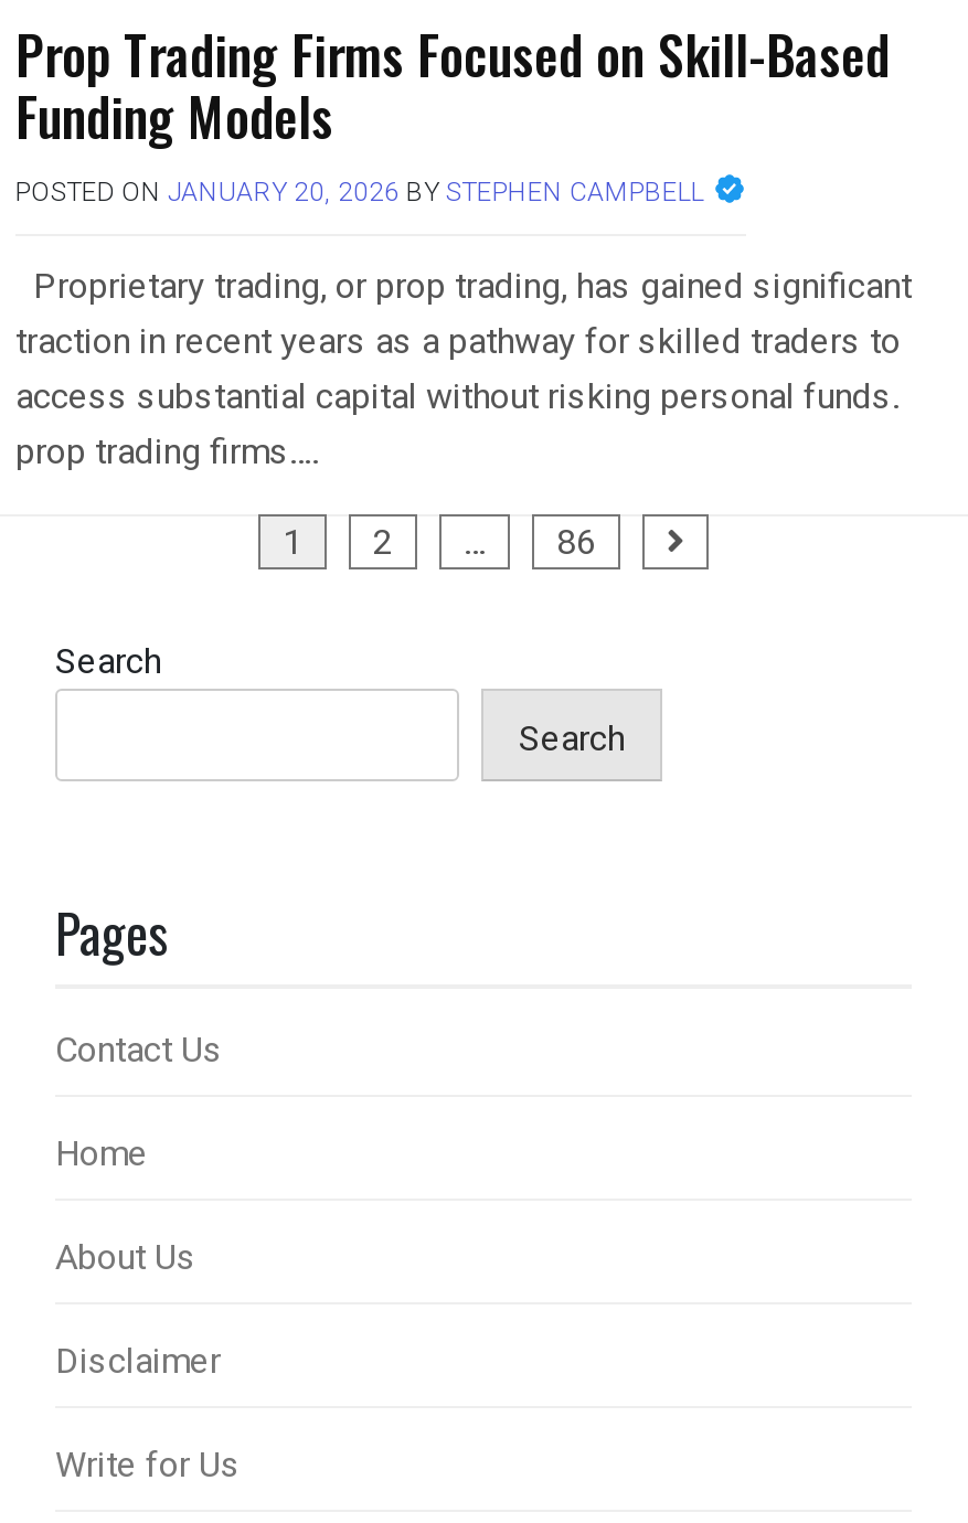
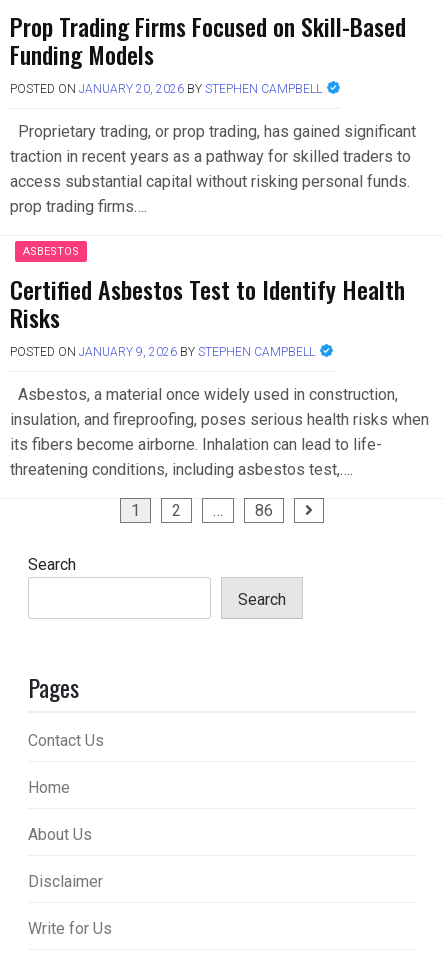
+ ASBESTOS
+ Certified Asbestos Test to Identify Health
+ Risks
+ POSTED ON JANUARY 9, 2026 BY STEPHEN CAMPBELL
+ Asbestos, a material once widely used in construction,
+ insulation, and fireproofing, poses serious health risks when
+ its fibers become airborne. Inhalation can lead to life-
+ threatening conditions, including asbestos test,….
